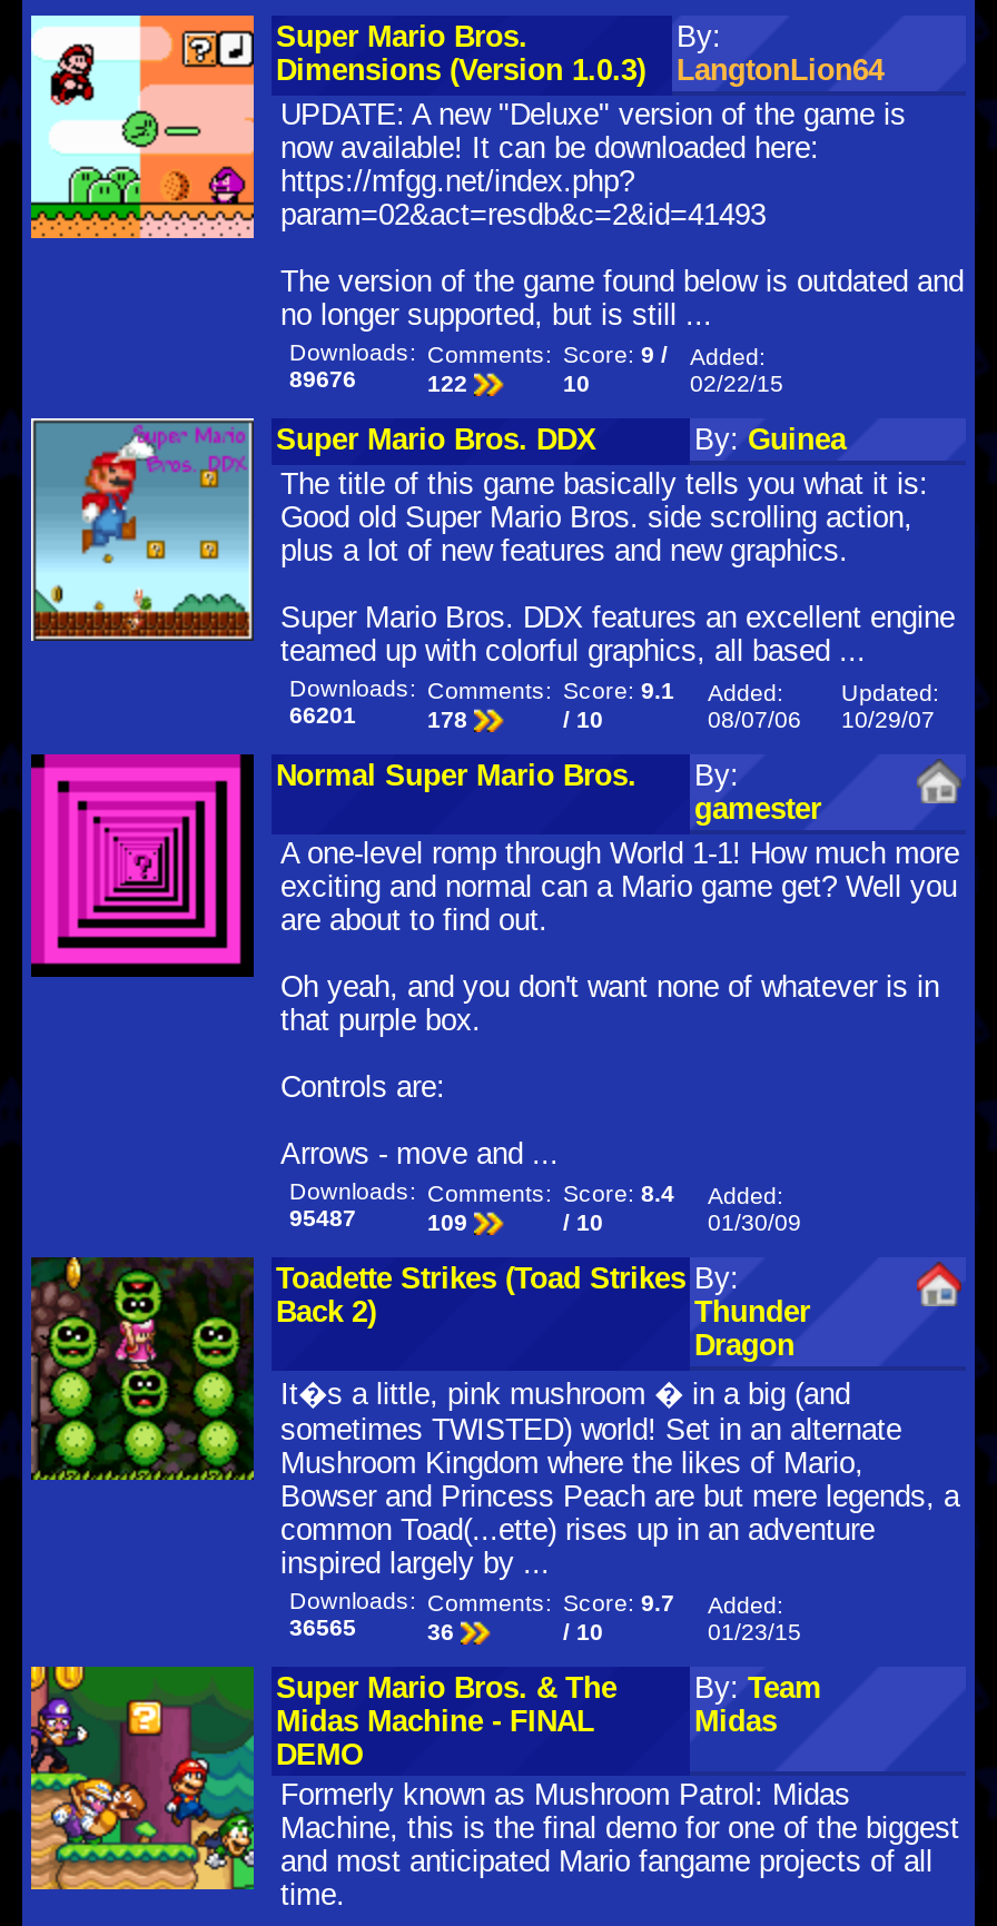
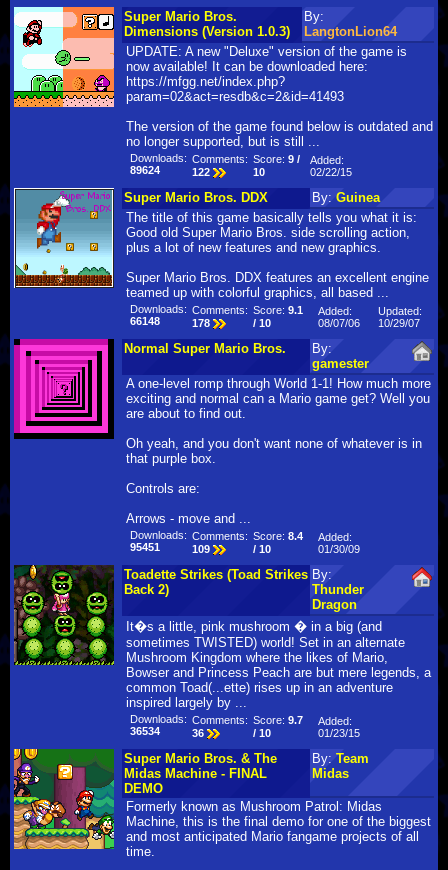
- 89676
+ 89624

- 66201
+ 66148

- 95487
+ 95451

- 36565
+ 36534
